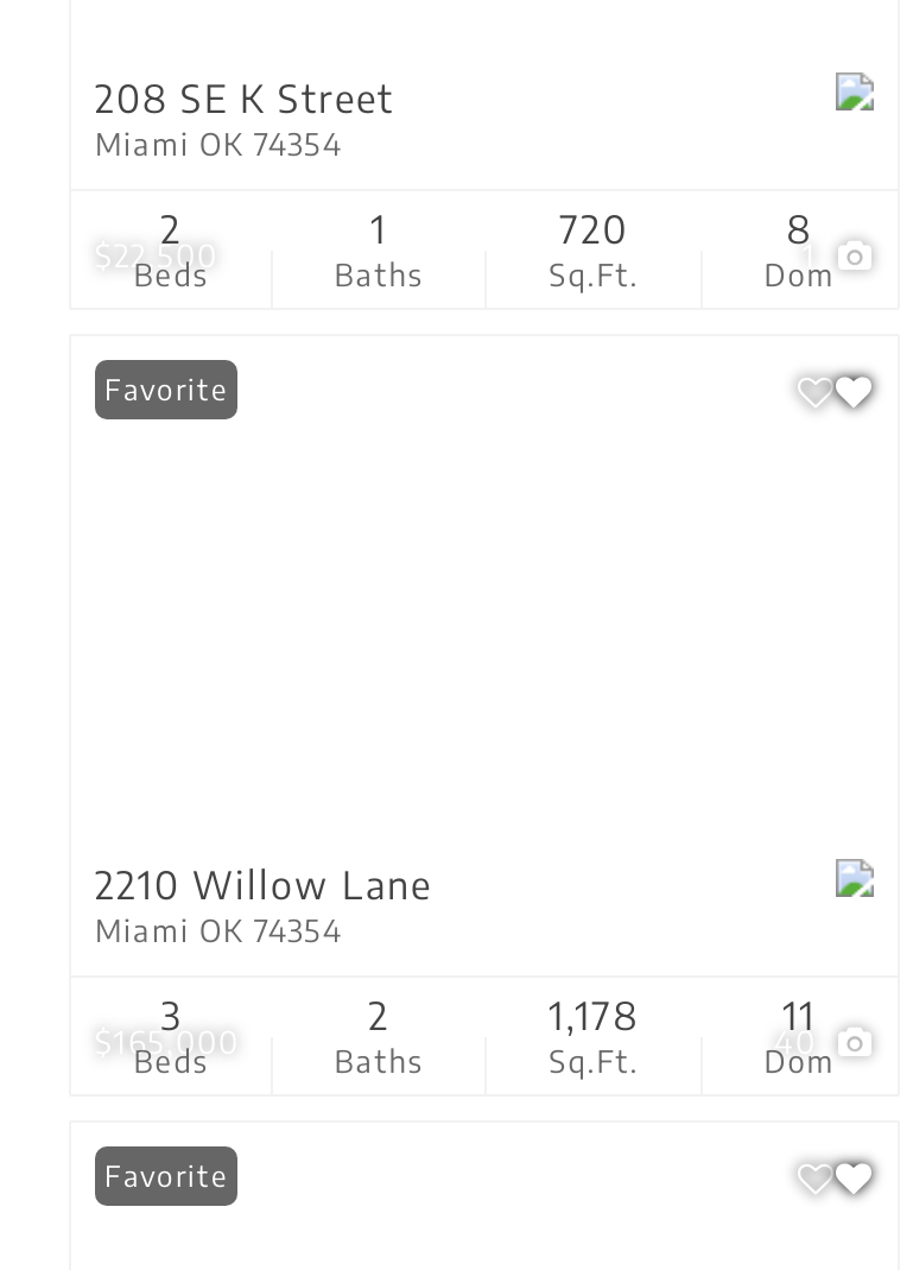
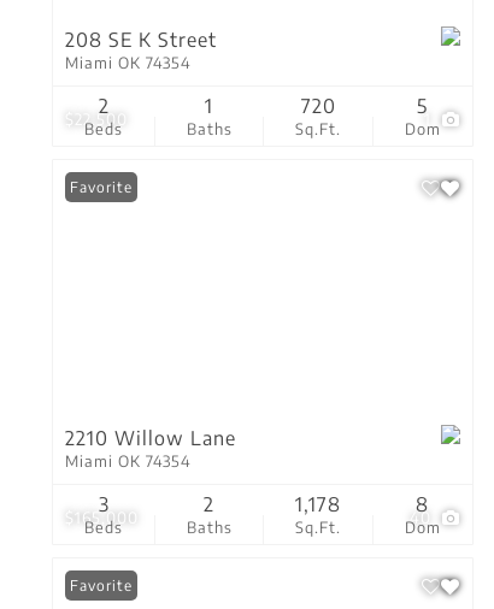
- 8
+ 5

- 11
+ 8
